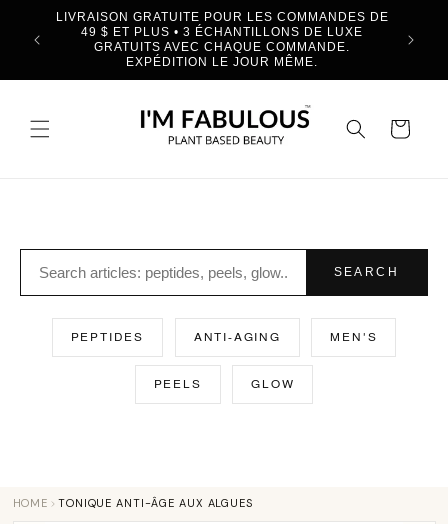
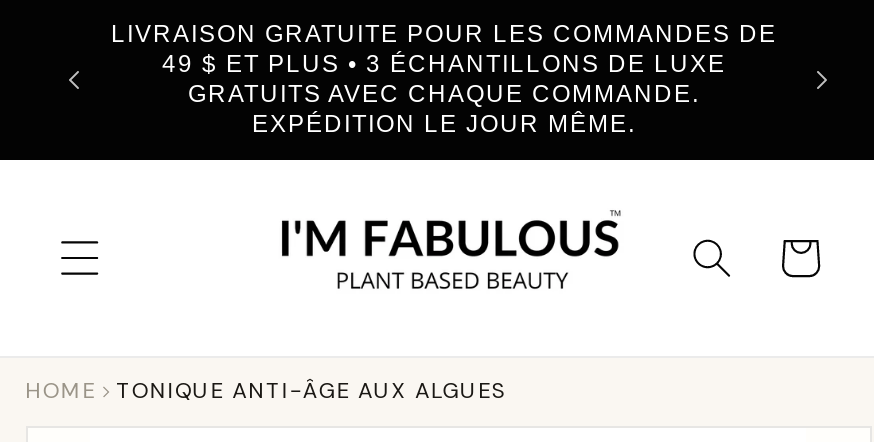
- SEARCH

- PEPTIDES
- ANTI-AGING
- MEN'S
- PEELS
- GLOW
